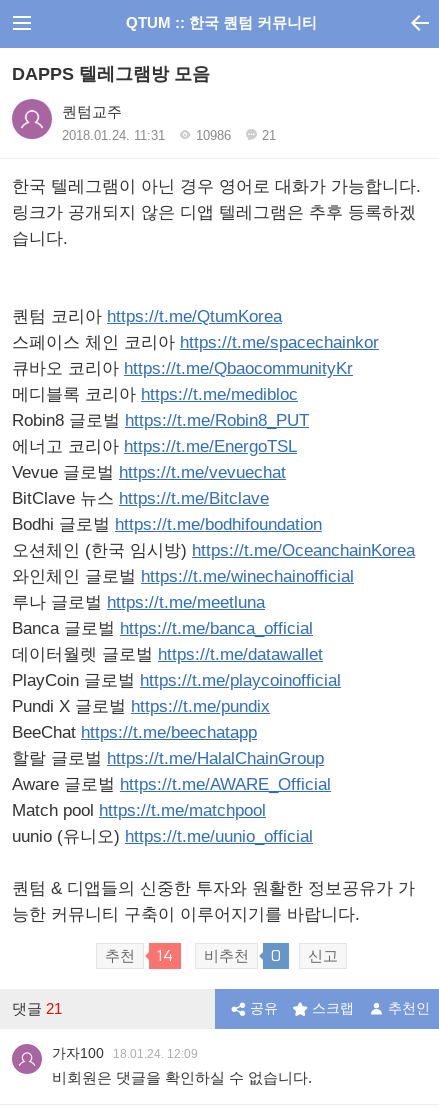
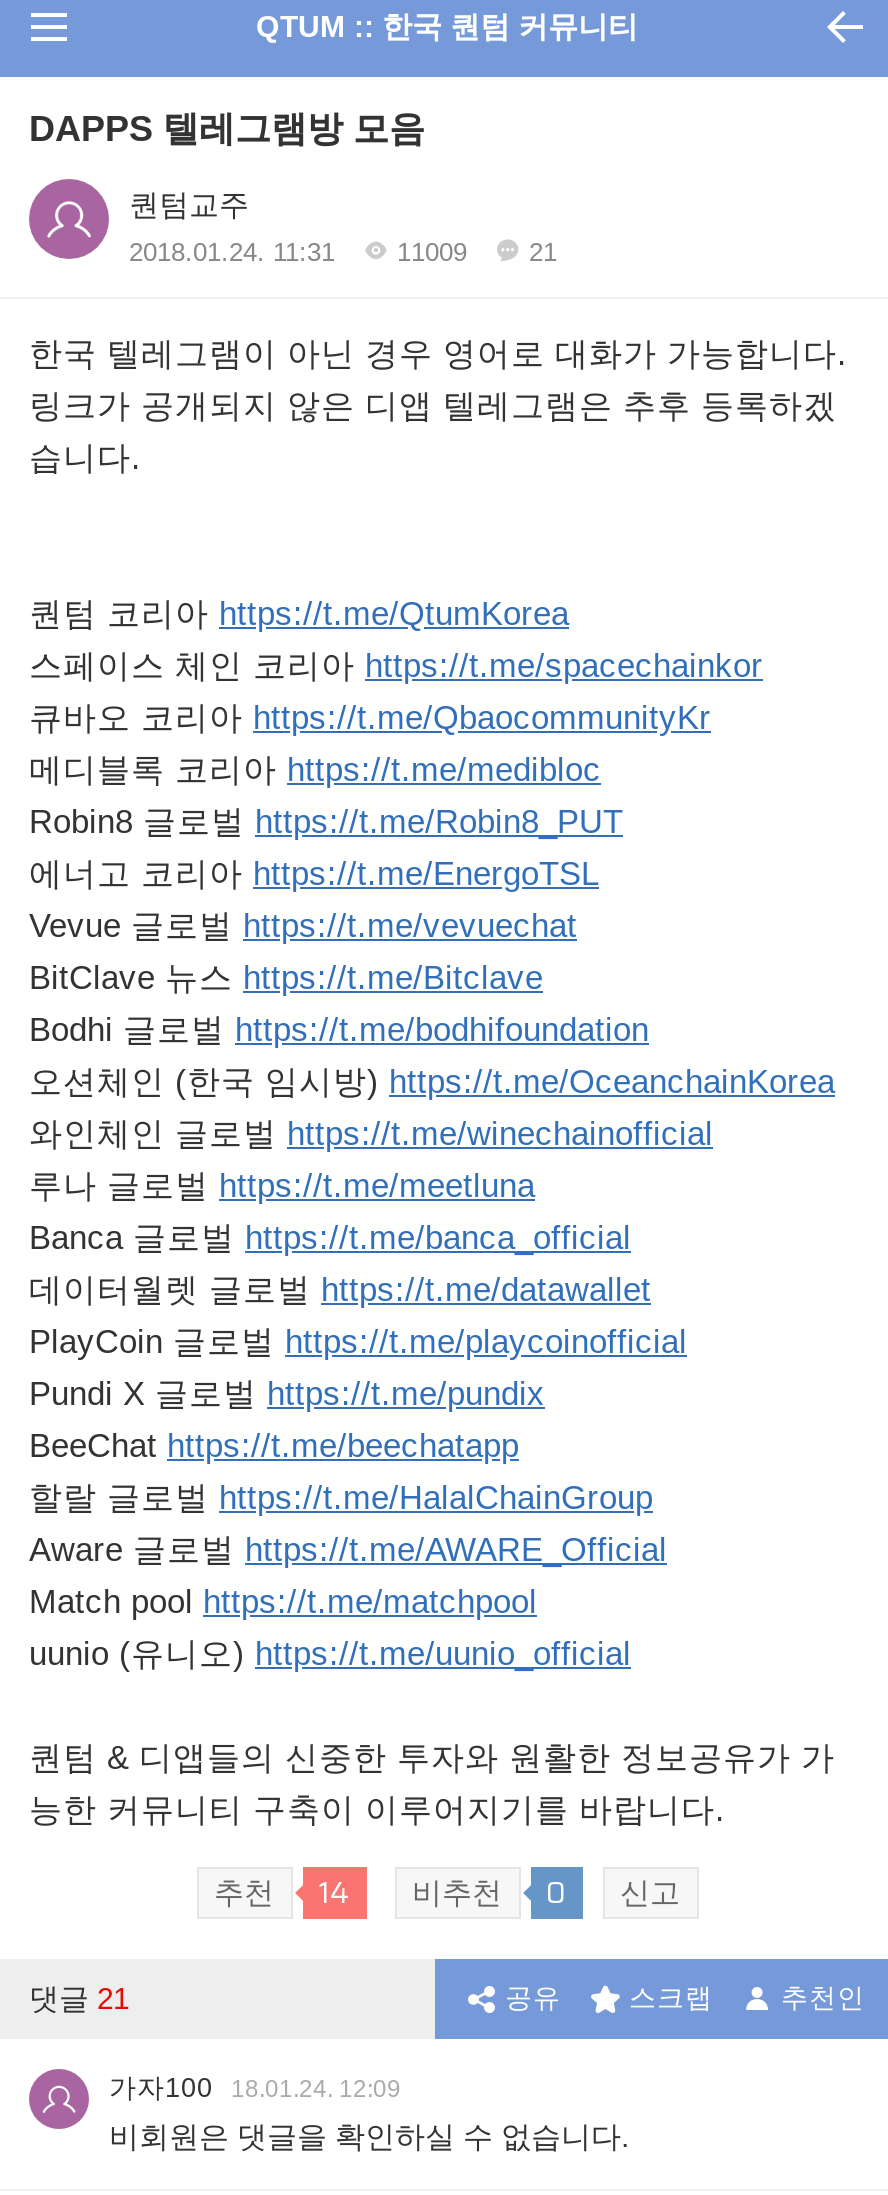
- 2018.01.24. 11:31 10986 21
+ 2018.01.24. 11:31 11009 21
